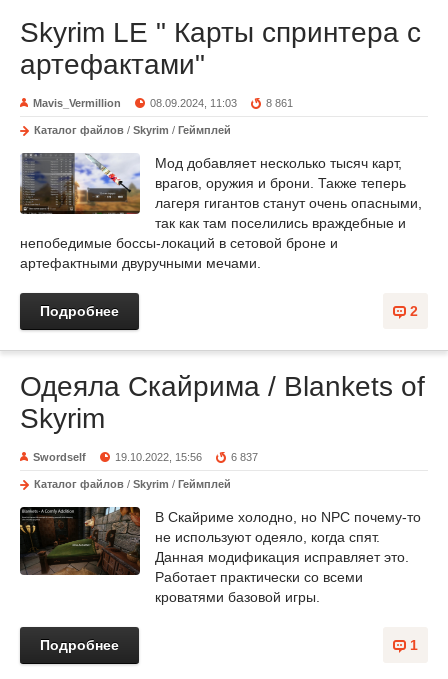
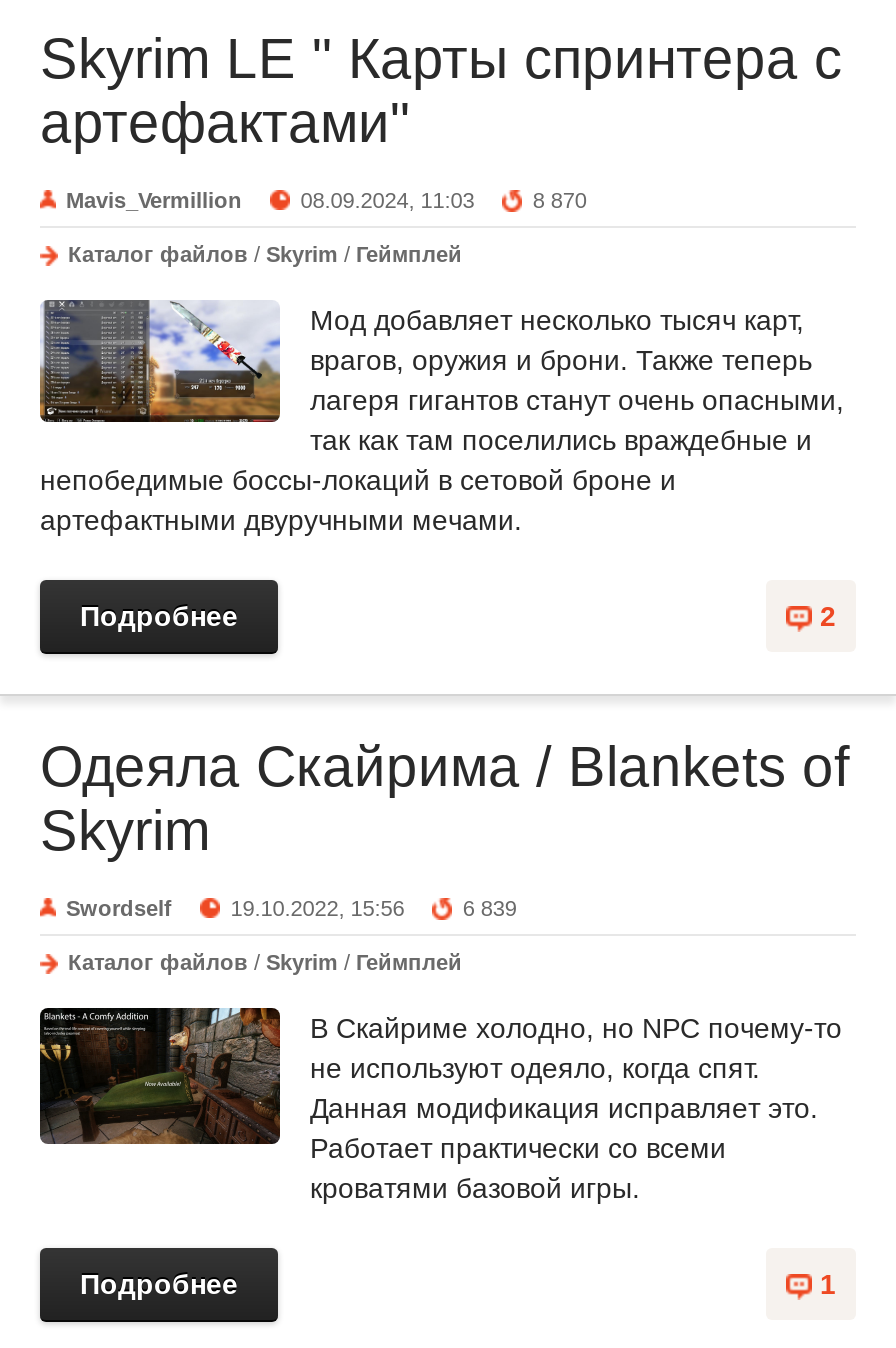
- 8 861
+ 8 870

- 6 837
+ 6 839
